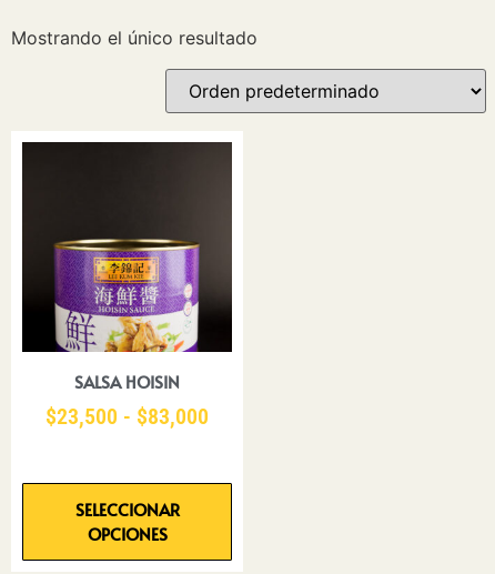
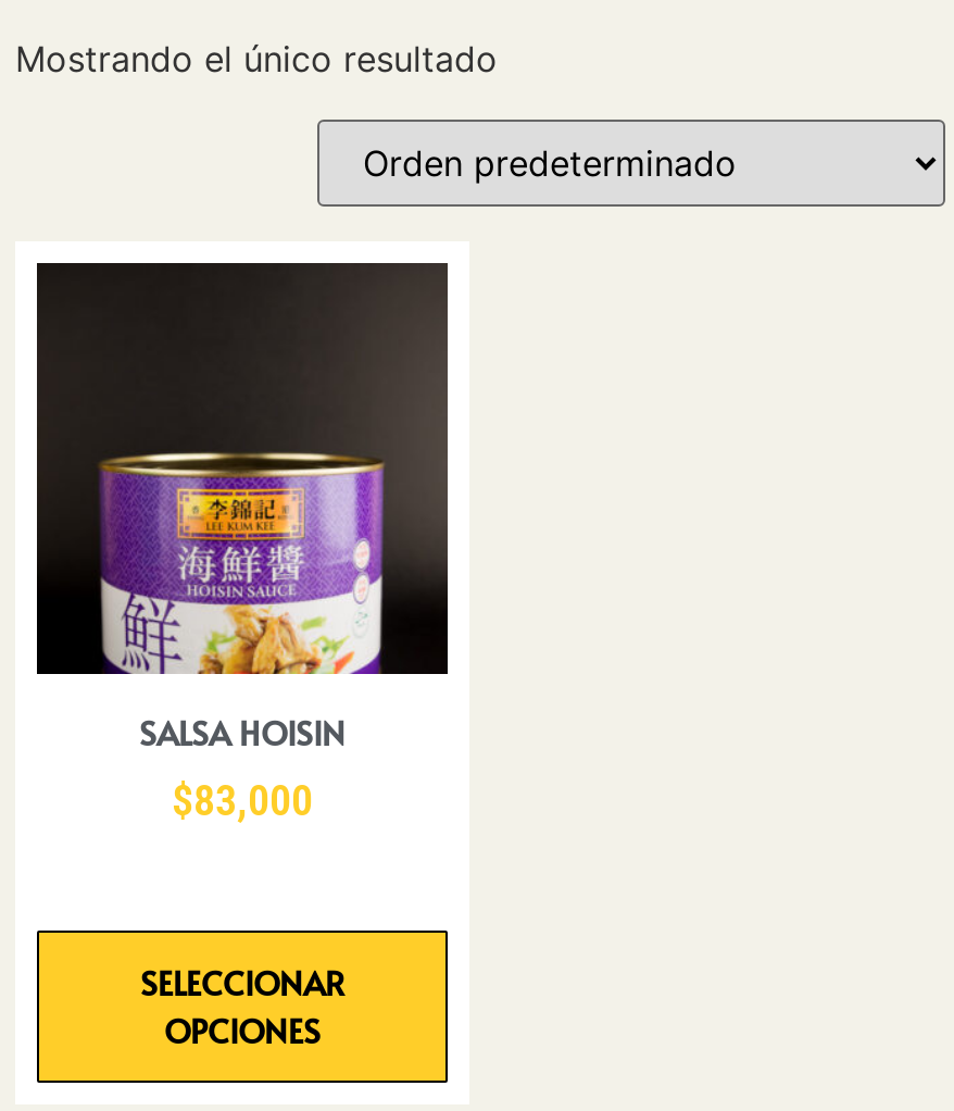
- $23,500 - $83,000
+ $83,000
